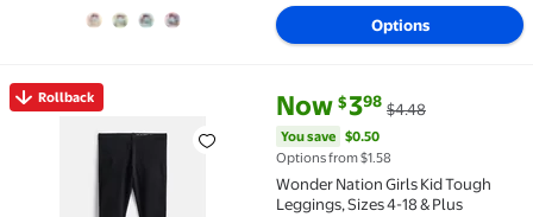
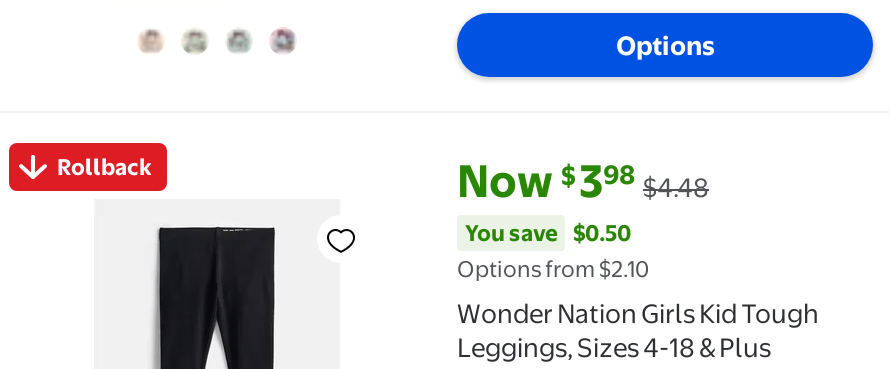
- Options from $1.58
+ Options from $2.10
